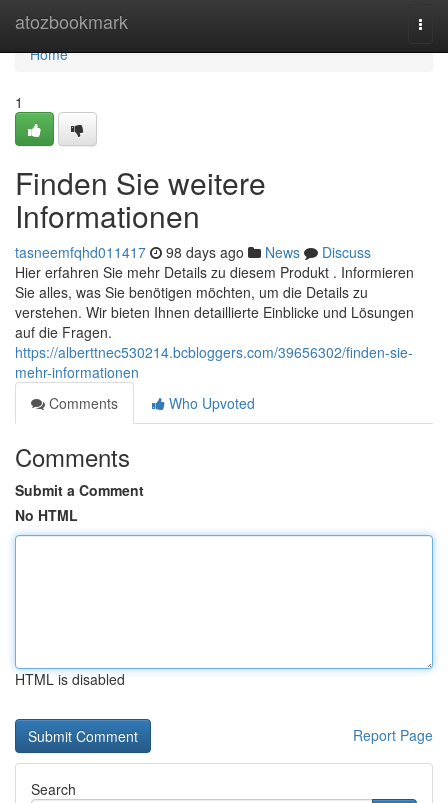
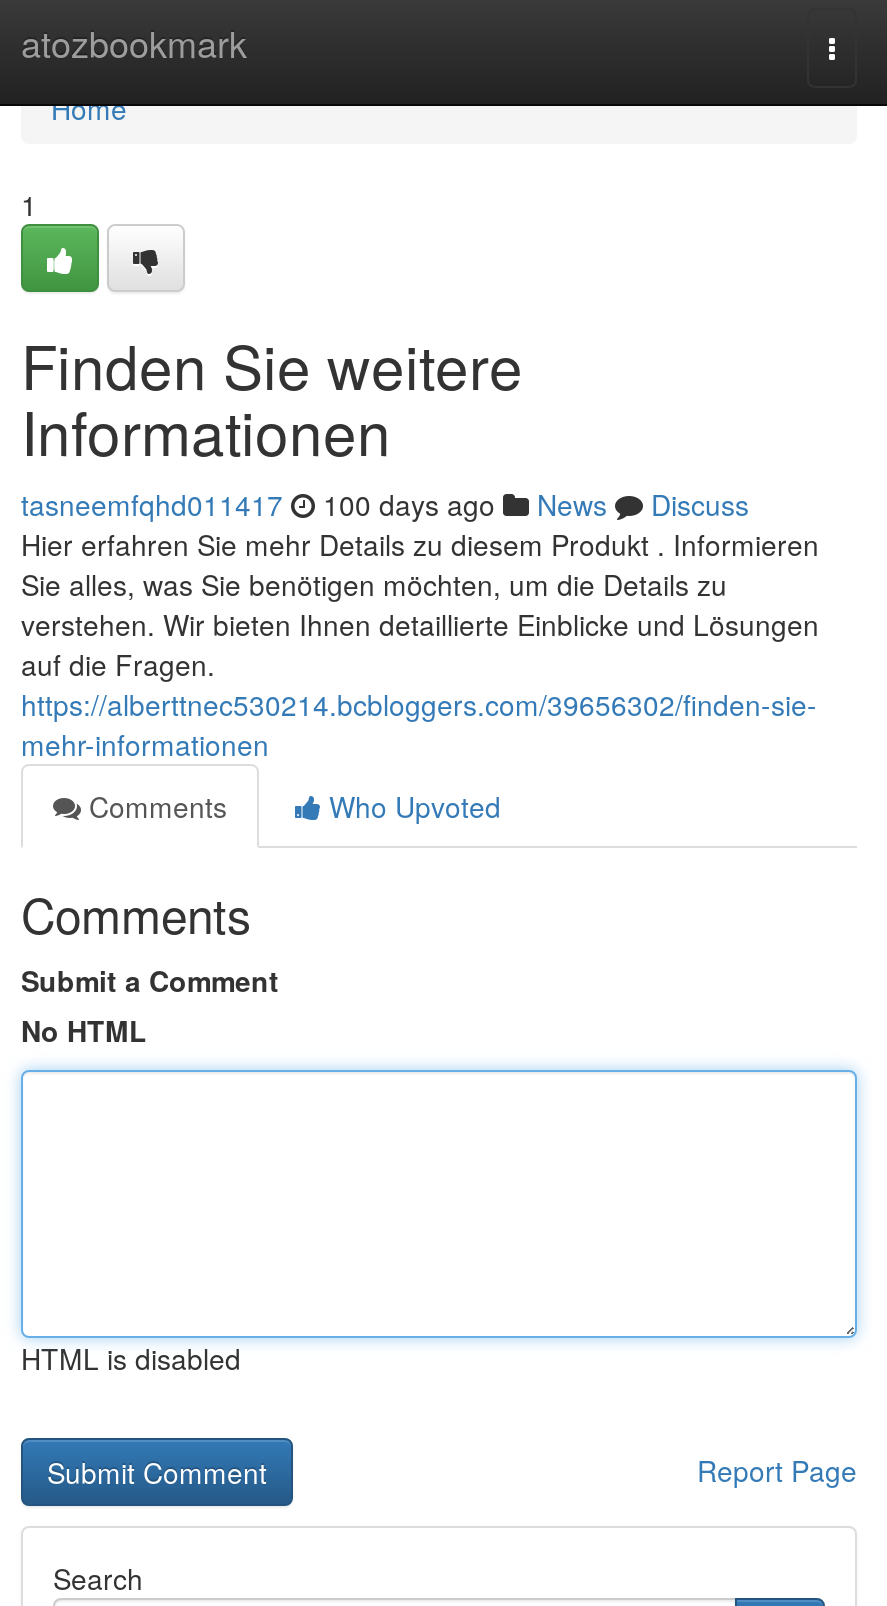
- tasneemfqhd011417 98 days ago News Discuss
+ tasneemfqhd011417 100 days ago News Discuss
